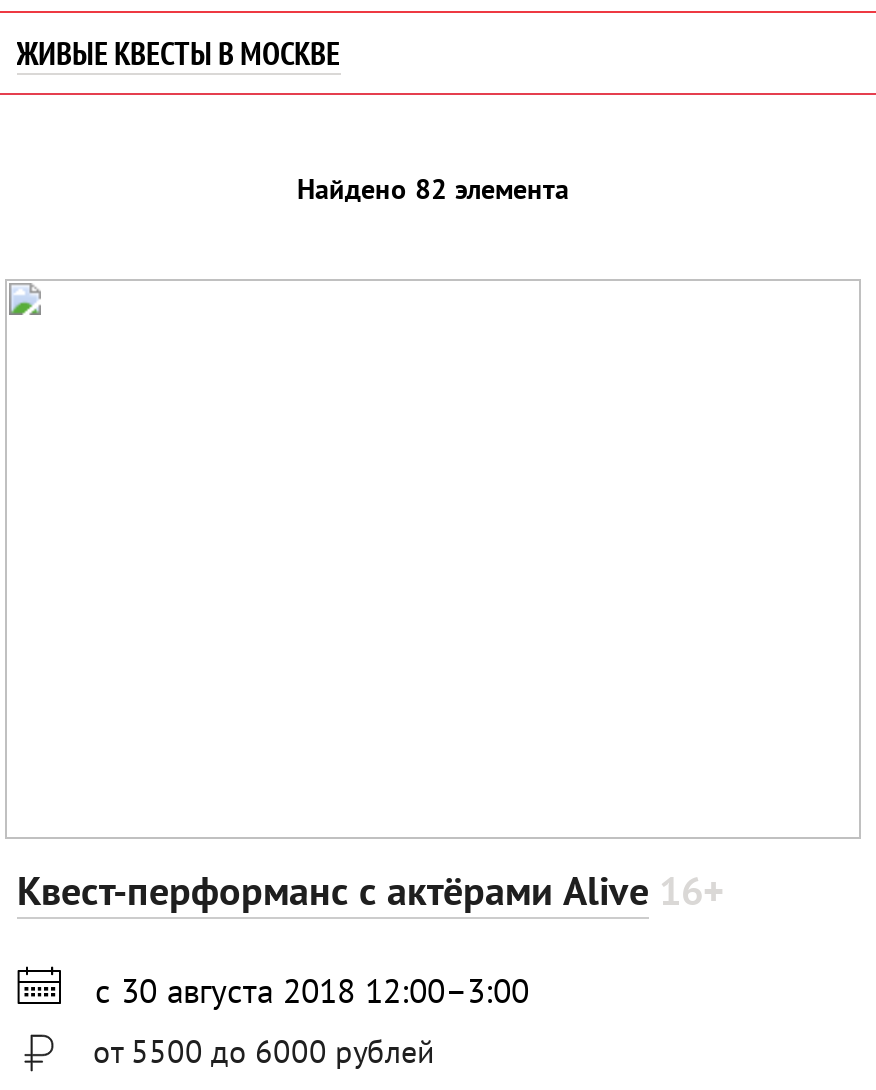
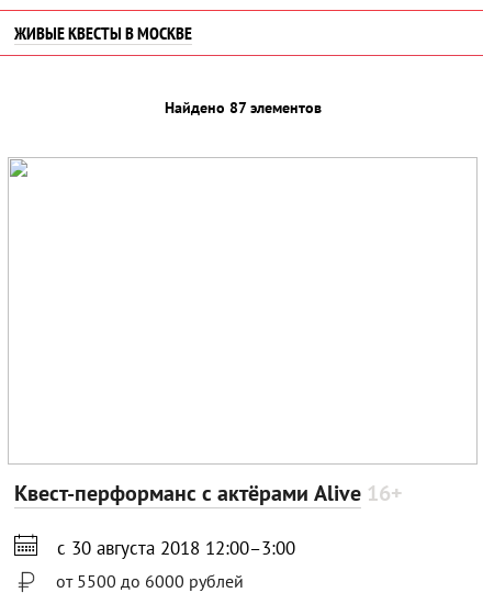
- Найдено 82 элемента
+ Найдено 87 элементов
